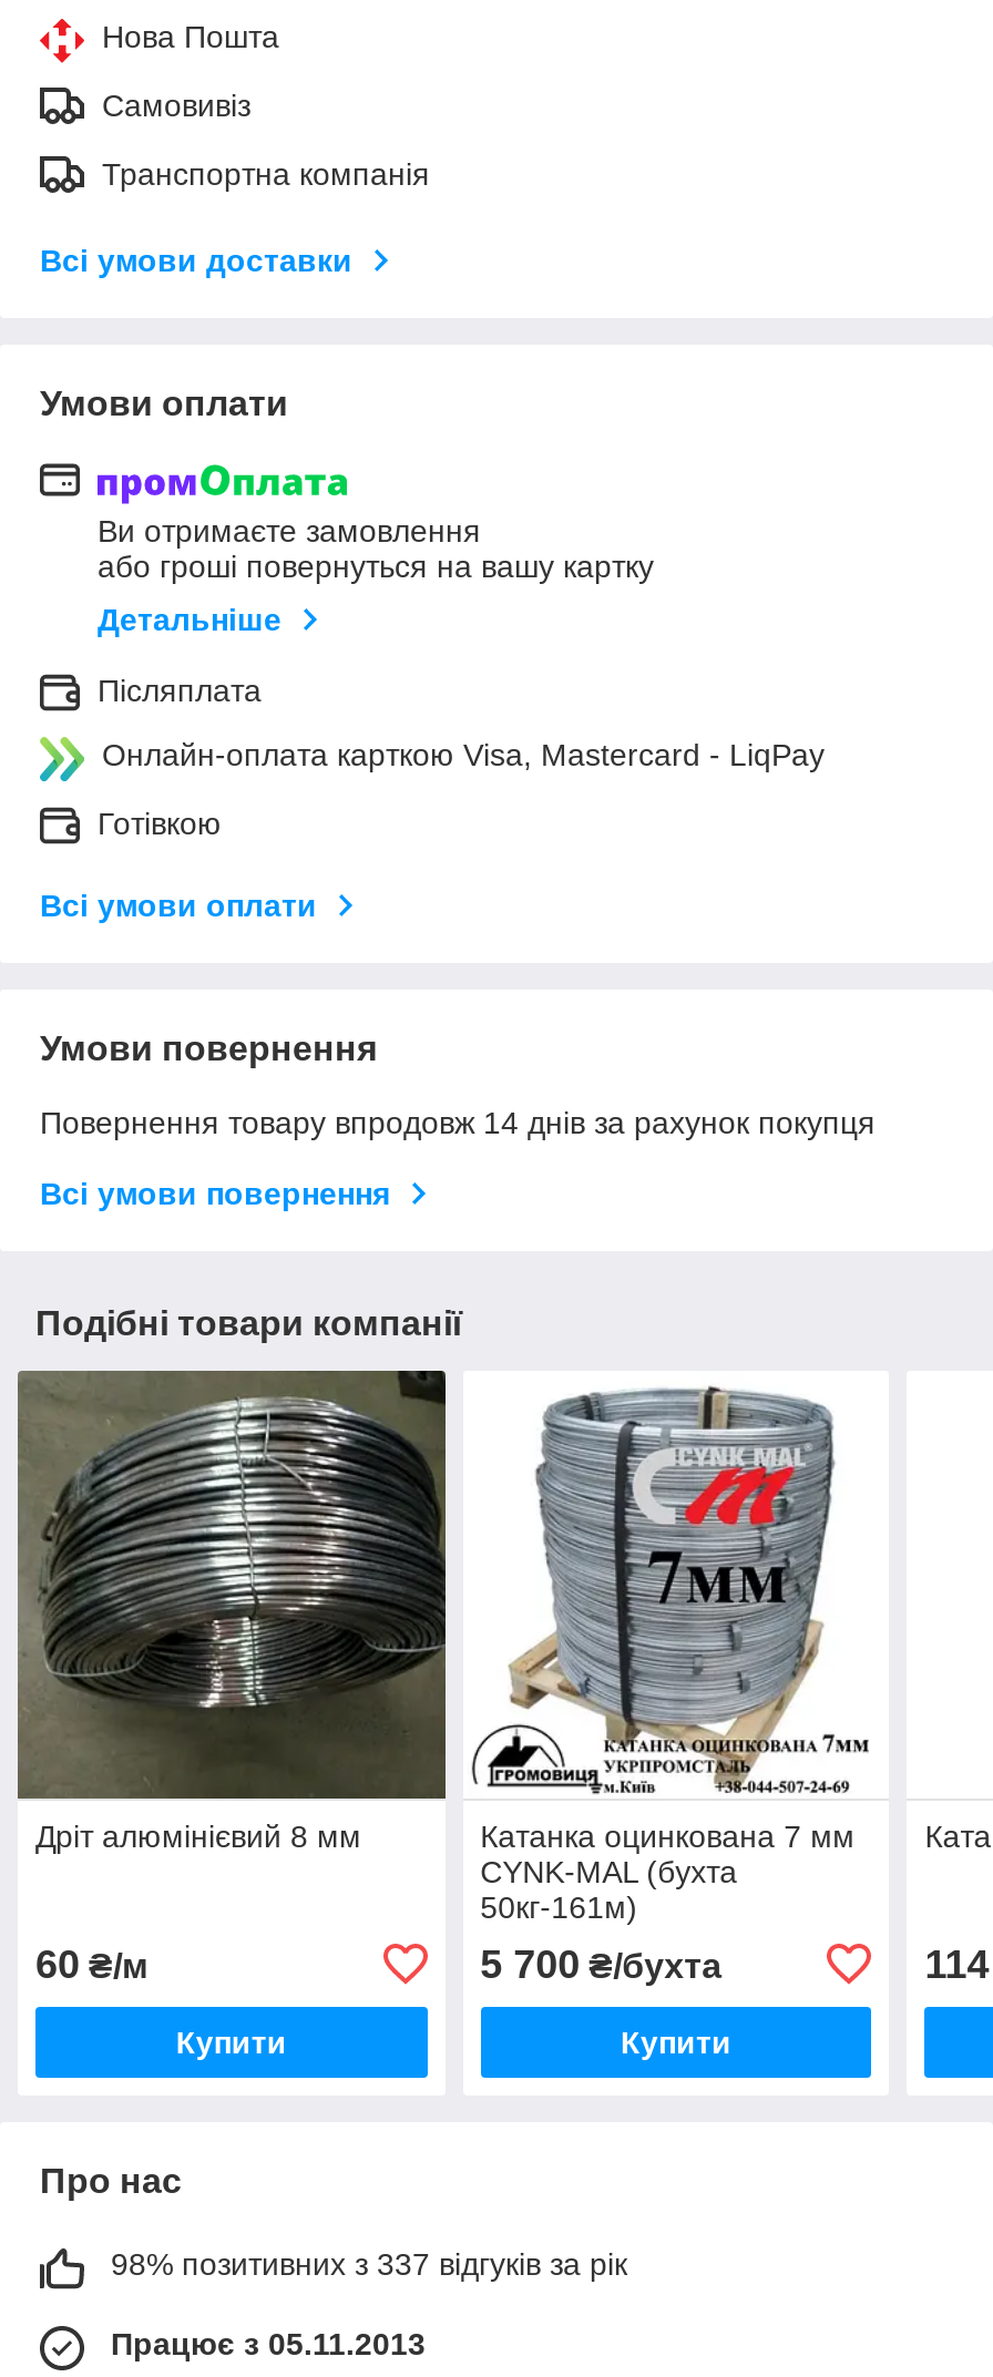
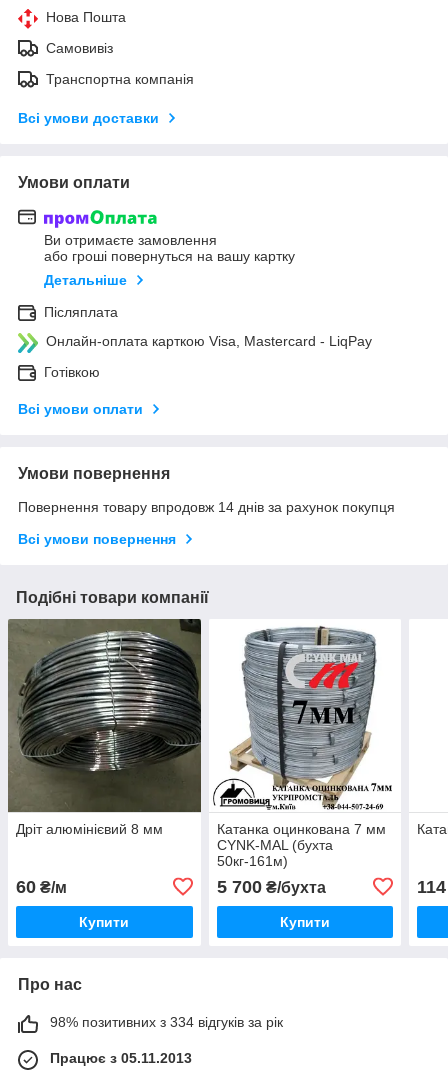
- 98% позитивних з 337 відгуків за рік
+ 98% позитивних з 334 відгуків за рік
